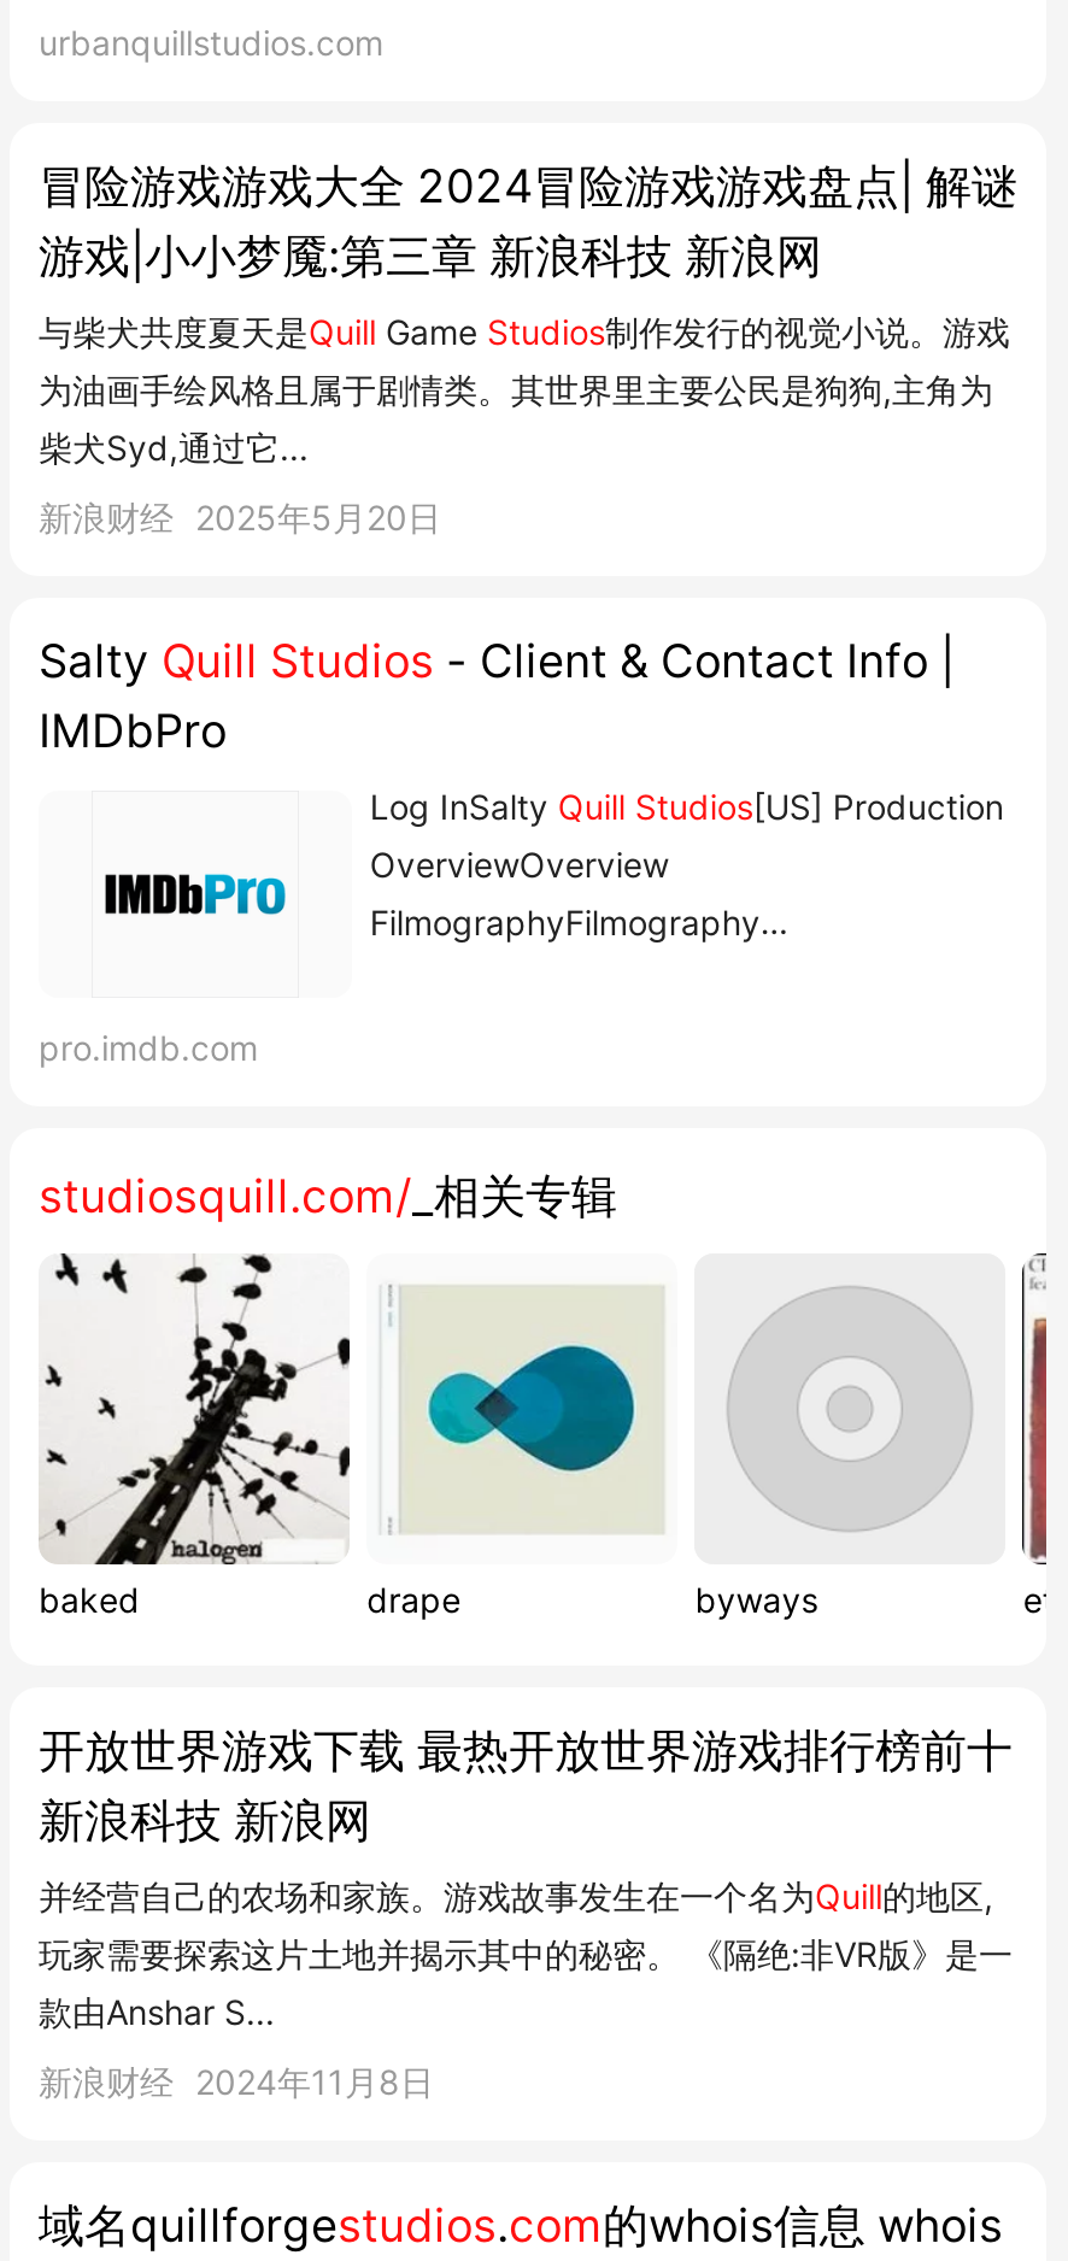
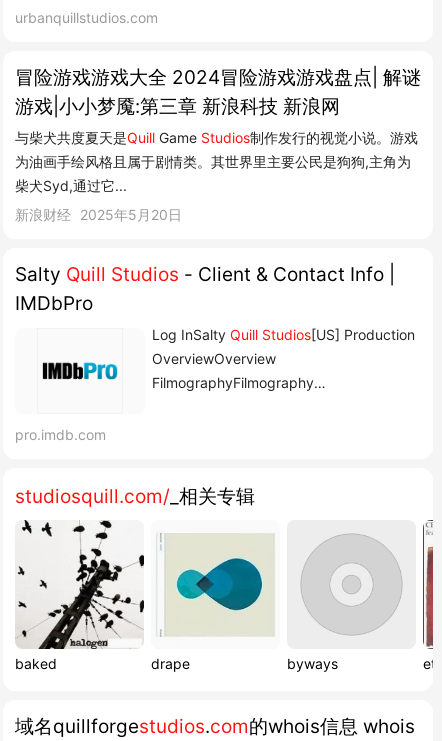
- 开放世界游戏下载 最热开放世界游戏排行榜前十
- 新浪科技 新浪网
- 并经营自己的农场和家族。游戏故事发生在一个名为Quill的地区,
- 玩家需要探索这片土地并揭示其中的秘密。 《隔绝:非VR版》是一
- 款由Anshar S...
- 新浪财经 2024年11月8日
